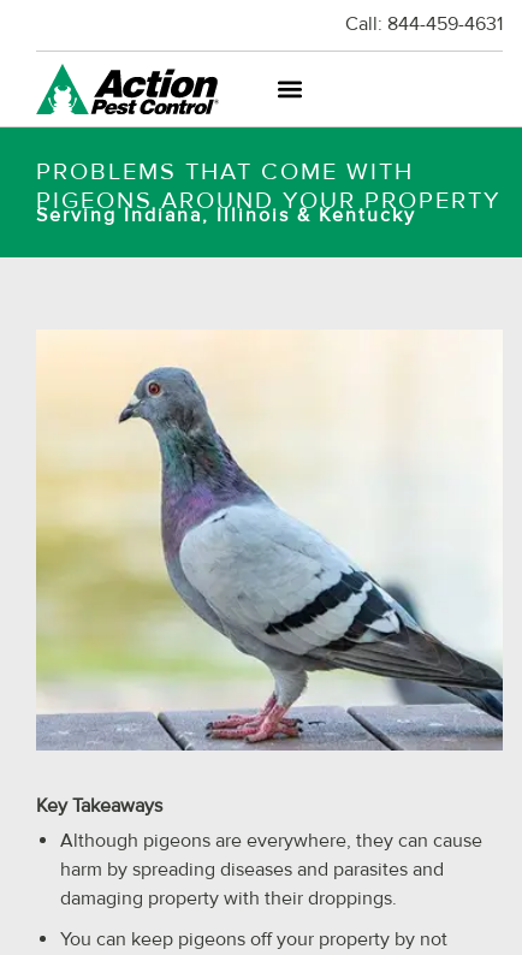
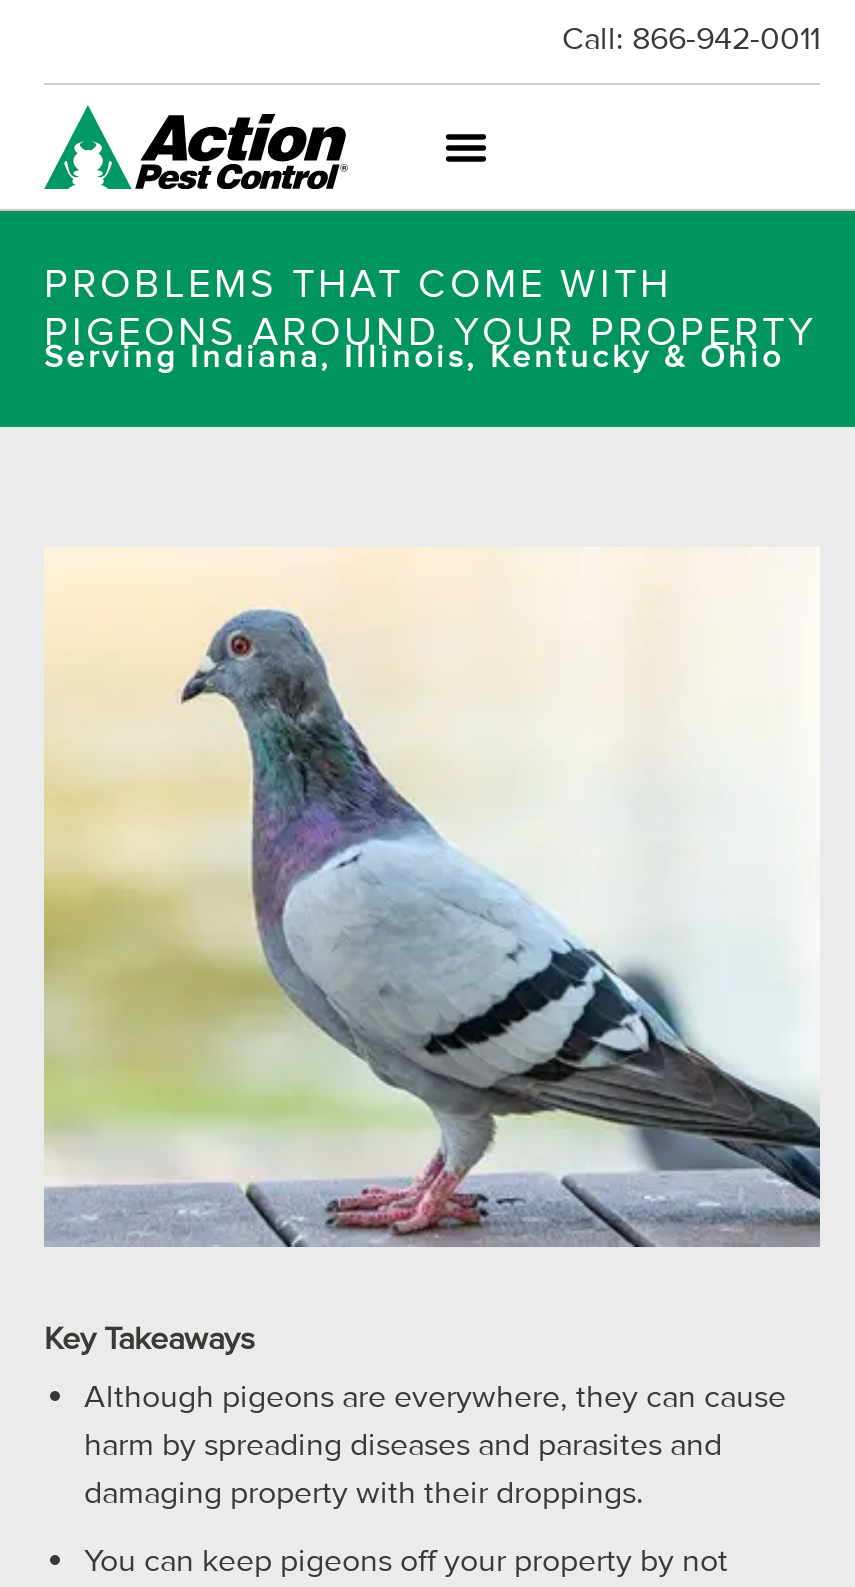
- Call: 844-459-4631
+ Call: 866-942-0011

- Serving Indiana, Illinois & Kentucky
+ Serving Indiana, Illinois, Kentucky & Ohio
